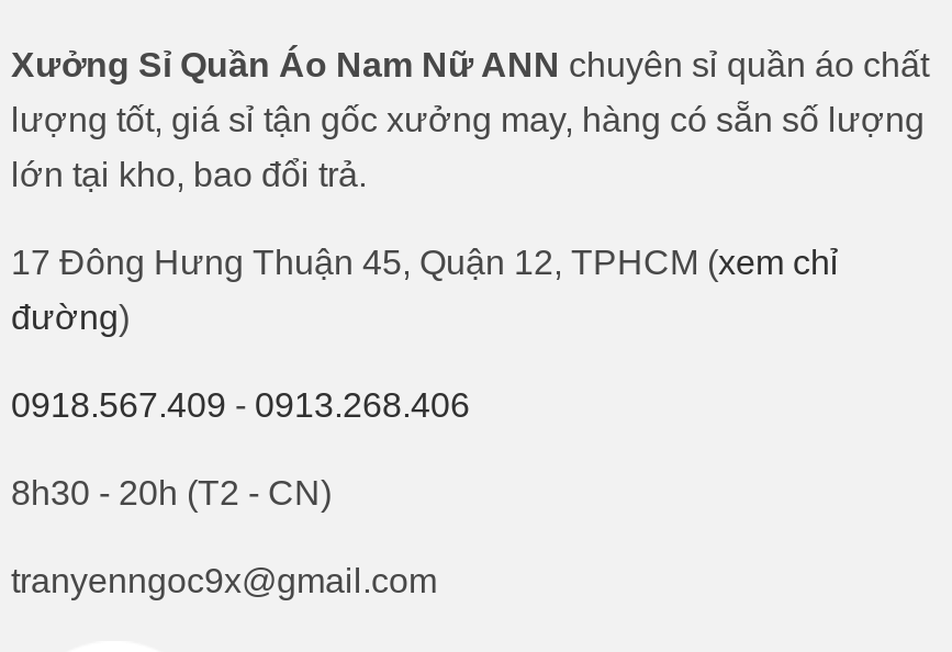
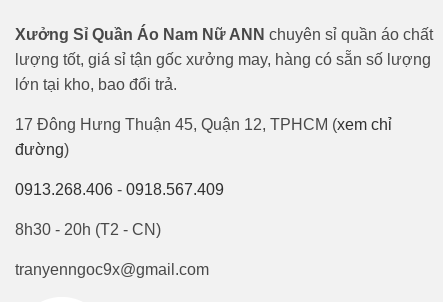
- 0918.567.409 - 0913.268.406
+ 0913.268.406 - 0918.567.409
